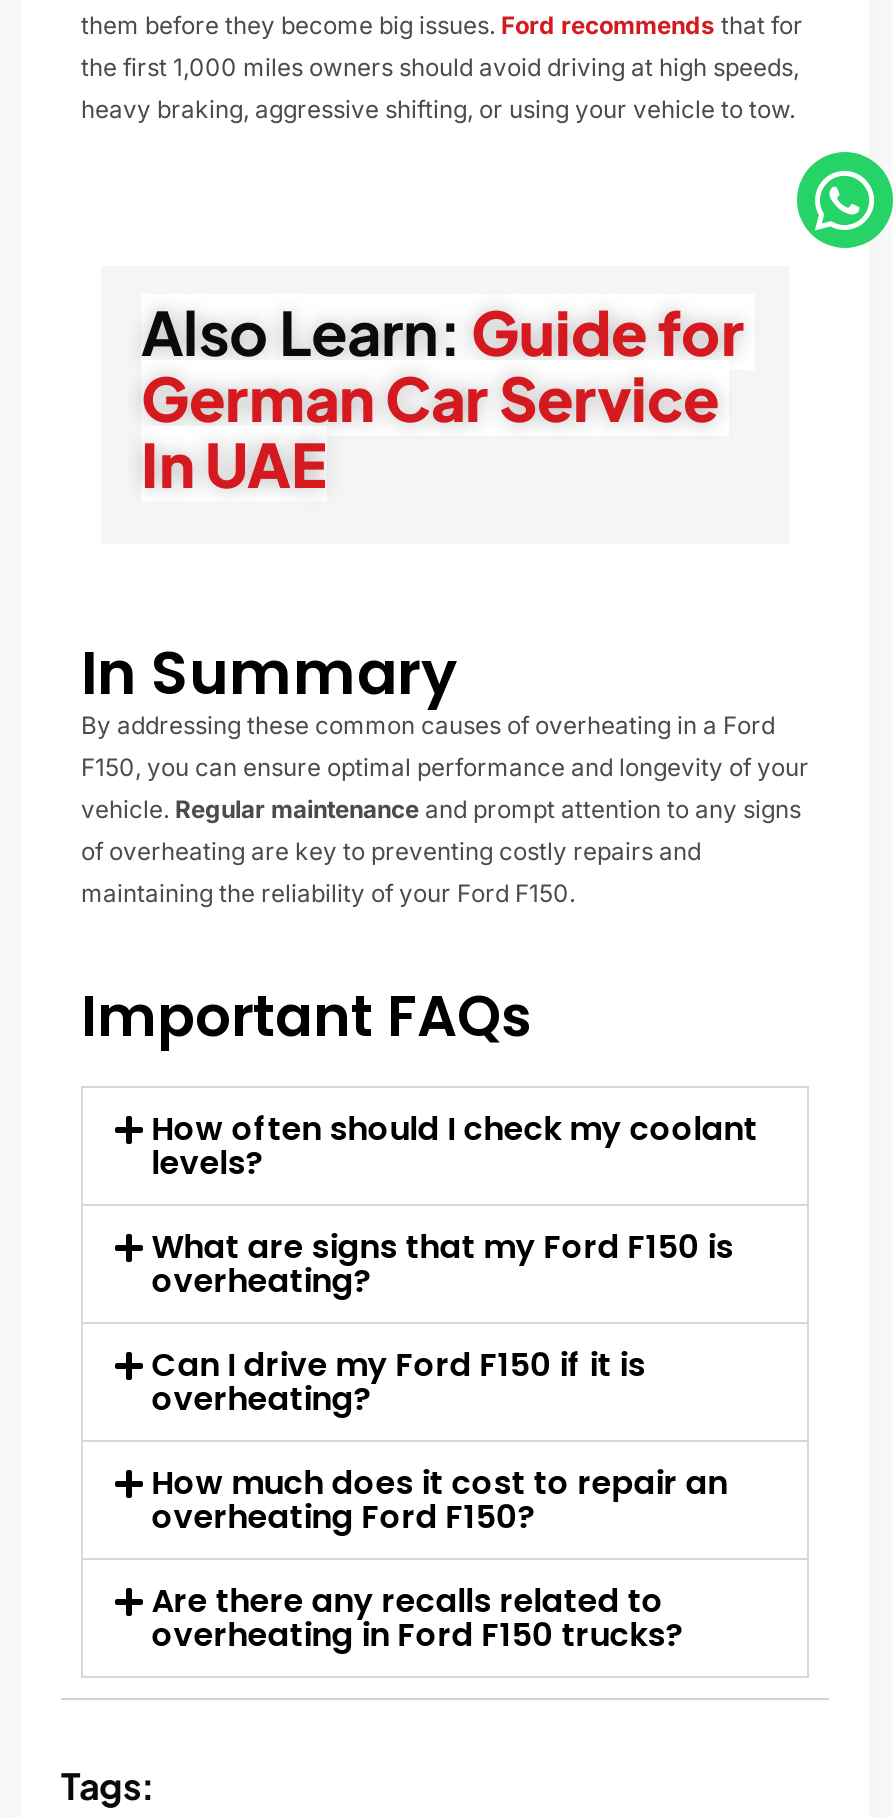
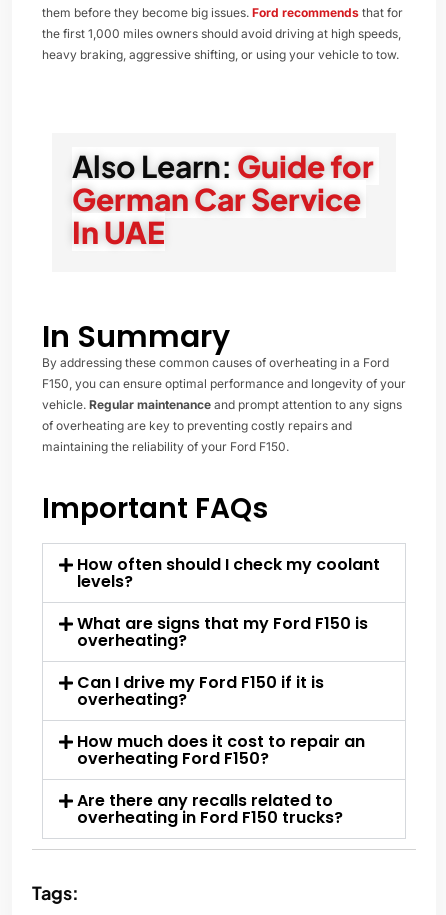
- [image]
